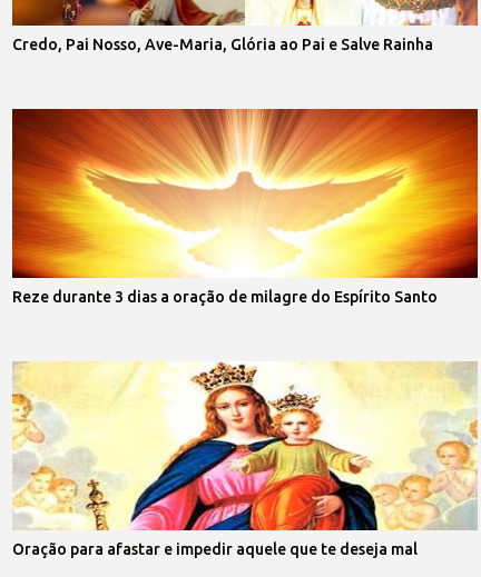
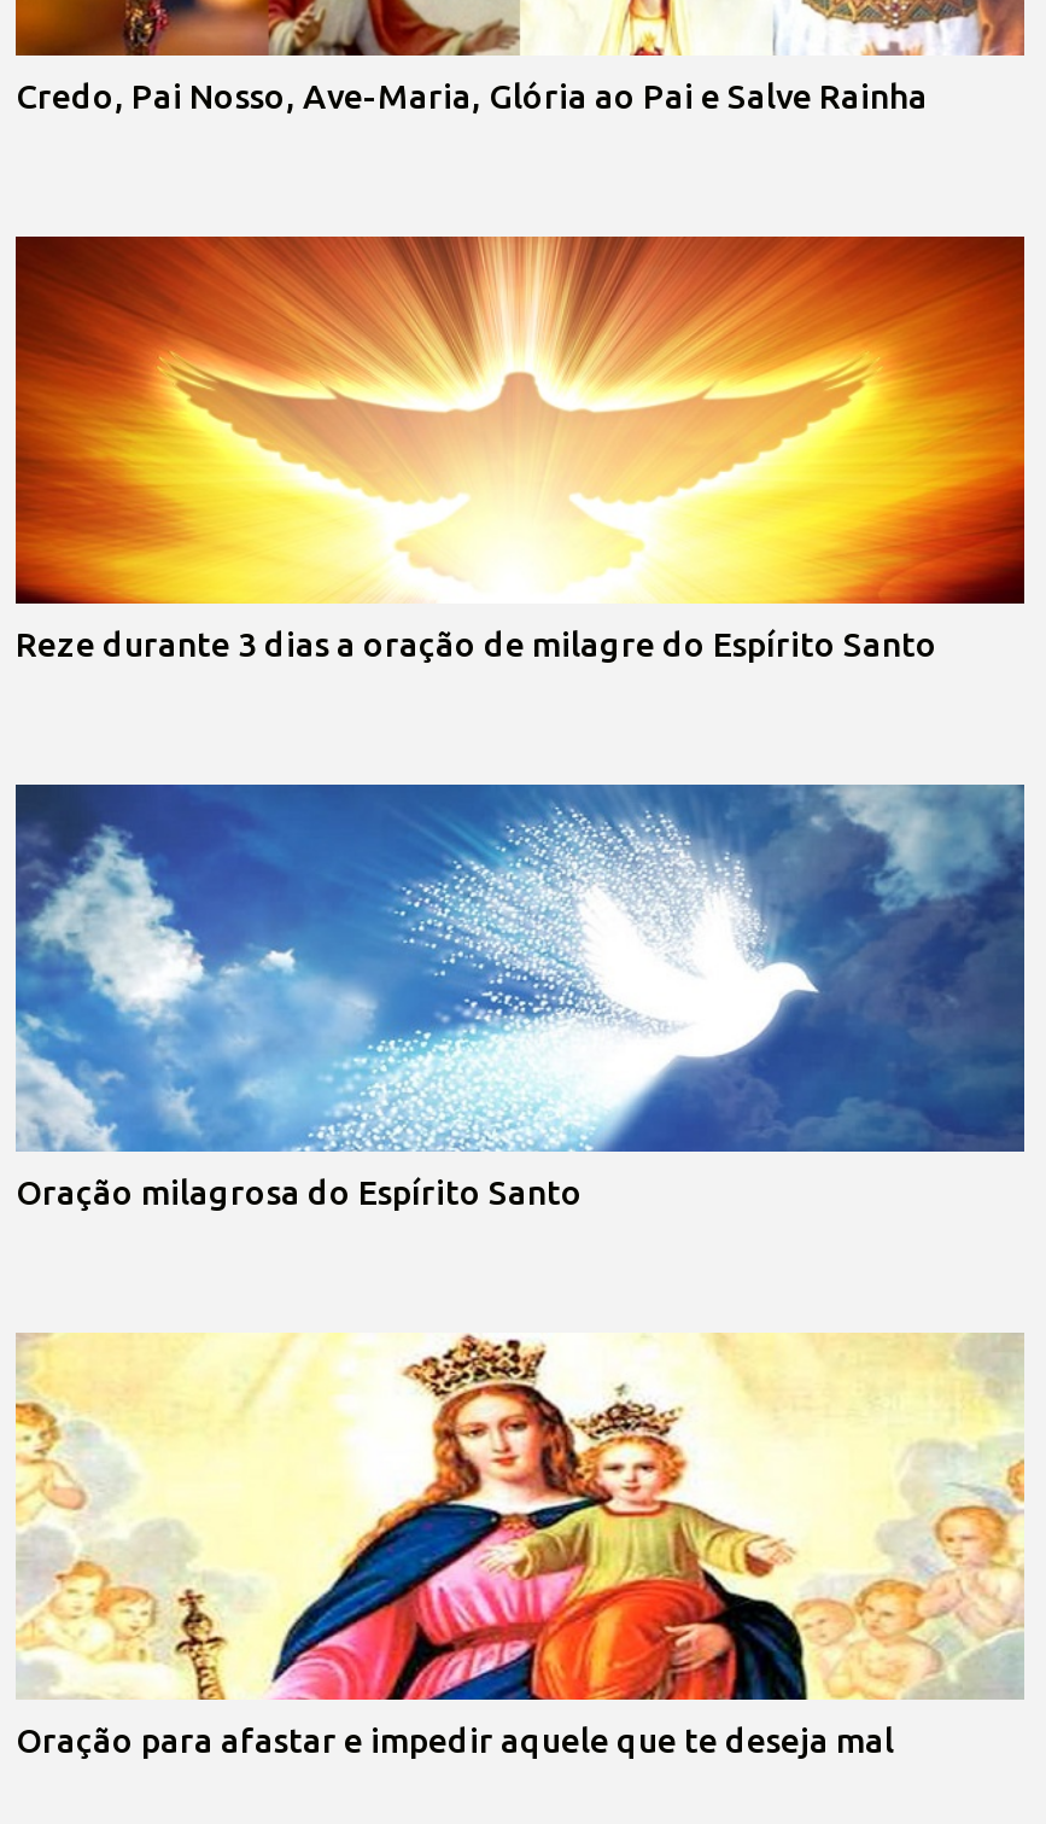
+ [image]
+ Oração milagrosa do Espírito Santo
